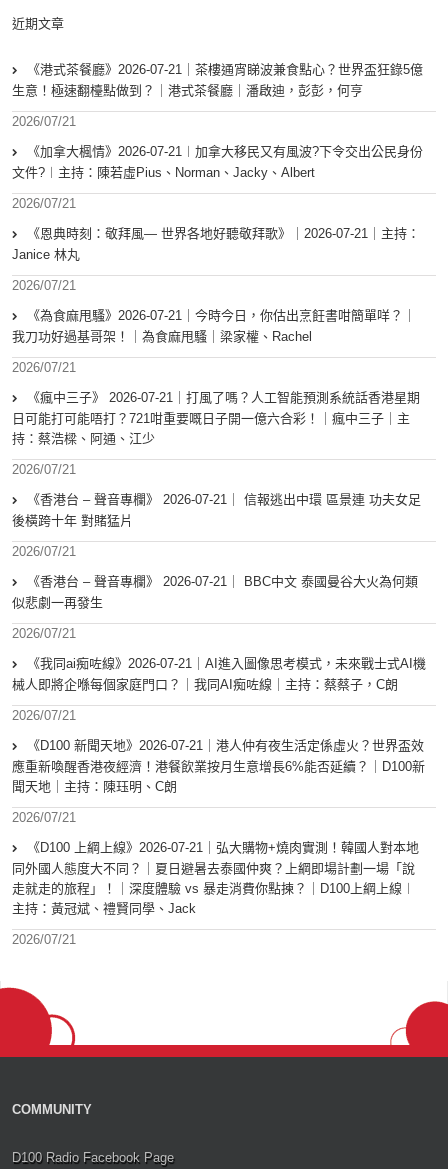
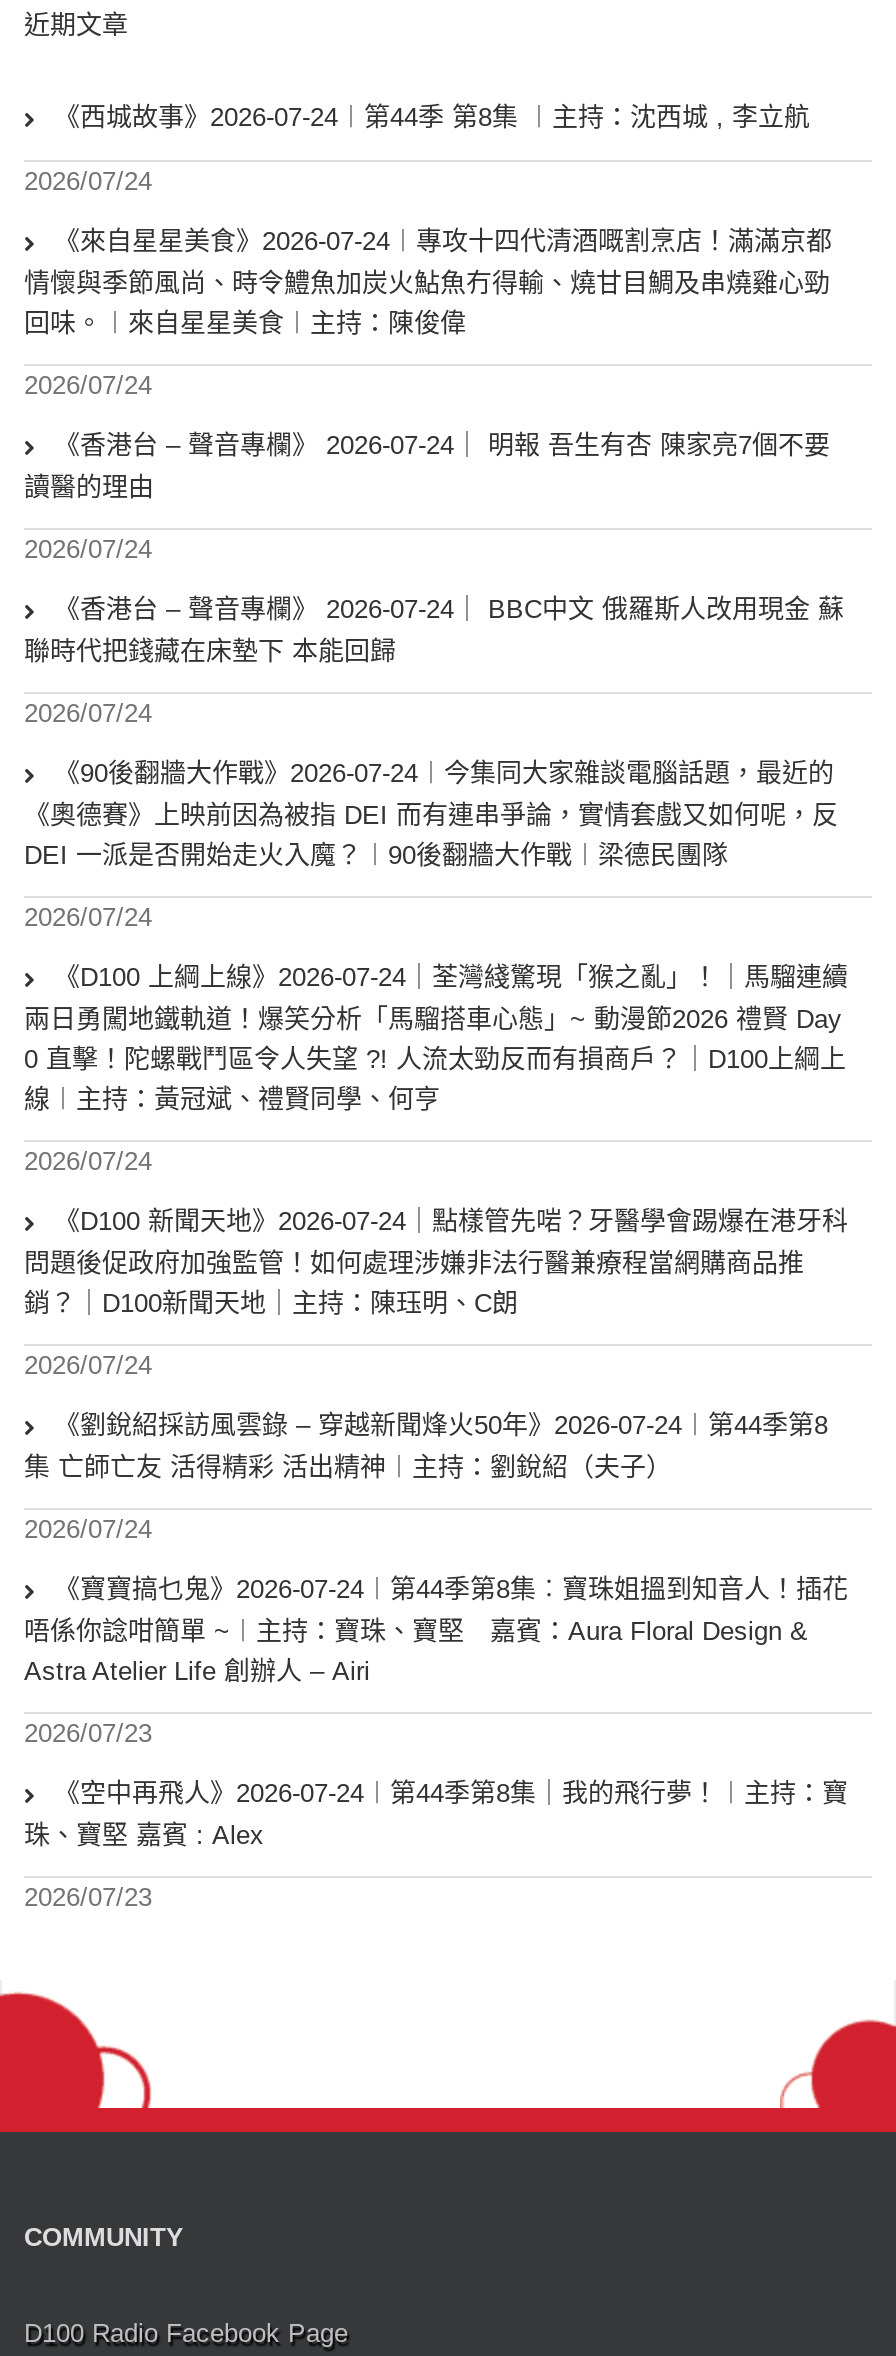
- 《港式茶餐廳》2026-07-21｜茶樓通宵睇波兼食點心？世界盃狂錄5億
- 生意！極速翻檯點做到？｜港式茶餐廳｜潘啟迪，彭彭，何亨
+ 《西城故事》2026-07-24︱第44季 第8集 ︱主持：沈西城 , 李立航

- 2026/07/21
+ 2026/07/24

- 《加拿大楓情》2026-07-21︱加拿大移民又有風波?下令交出公民身份
- 文件?︱主持：陳若虛Pius、Norman、Jacky、Albert
+ 《來自星星美食》2026-07-24︱專攻十四代清酒嘅割烹店！滿滿京都
+ 情懷與季節風尚、時令鱧魚加炭火鮎魚冇得輸、燒甘目鯛及串燒雞心勁
+ 回味。︱來自星星美食︱主持：陳俊偉

- 2026/07/21
+ 2026/07/24

- 《恩典時刻：敬拜風— 世界各地好聽敬拜歌》｜2026-07-21｜主持：
- Janice 林丸
+ 《香港台 – 聲音專欄》 2026-07-24｜ 明報 吾生有杏 陳家亮7個不要
+ 讀醫的理由

- 2026/07/21
+ 2026/07/24

- 《為食麻甩騷》2026-07-21｜今時今日，你估出烹飪書咁簡單咩？｜
- 我刀功好過基哥架！｜為食麻甩騷｜梁家權、Rachel
+ 《香港台 – 聲音專欄》 2026-07-24｜ BBC中文 俄羅斯人改用現金 蘇
+ 聯時代把錢藏在床墊下 本能回歸

- 2026/07/21
+ 2026/07/24

- 《瘋中三子》 2026-07-21｜打風了嗎？人工智能預測系統話香港星期
- 日可能打可能唔打？721咁重要嘅日子開一億六合彩！｜瘋中三子｜主
- 持：蔡浩樑、阿通、江少
+ 《90後翻牆大作戰》2026-07-24︱今集同大家雜談電腦話題，最近的
+ 《奧德賽》上映前因為被指 DEI 而有連串爭論，實情套戲又如何呢，反
+ DEI 一派是否開始走火入魔？︱90後翻牆大作戰︱梁德民團隊

- 2026/07/21
+ 2026/07/24

- 《香港台 – 聲音專欄》 2026-07-21｜ 信報逃出中環 區景連 功夫女足
- 後橫跨十年 對賭猛片
+ 《D100 上綱上線》2026-07-24｜荃灣綫驚現「猴之亂」！｜馬騮連續
+ 兩日勇闖地鐵軌道！爆笑分析「馬騮搭車心態」~ 動漫節2026 禮賢 Day
+ 0 直擊！陀螺戰鬥區令人失望 ?! 人流太勁反而有損商戶？｜D100上綱上
+ 線︱主持：黃冠斌、禮賢同學、何亨

- 2026/07/21
+ 2026/07/24

- 《香港台 – 聲音專欄》 2026-07-21｜ BBC中文 泰國曼谷大火為何類
- 似悲劇一再發生
+ 《D100 新聞天地》2026-07-24｜點樣管先啱？牙醫學會踢爆在港牙科
+ 問題後促政府加強監管！如何處理涉嫌非法行醫兼療程當網購商品推
+ 銷？｜D100新聞天地｜主持：陳珏明、C朗

- 2026/07/21
+ 2026/07/24

- 《我同ai痴咗線》2026-07-21｜AI進入圖像思考模式，未來戰士式AI機
- 械人即將企喺每個家庭門口？｜我同AI痴咗線｜主持：蔡蔡子，C朗
+ 《劉銳紹採訪風雲錄 – 穿越新聞烽火50年》2026-07-24︱第44季第8
+ 集 亡師亡友 活得精彩 活出精神︱主持：劉銳紹（夫子）

- 2026/07/21
+ 2026/07/24

- 《D100 新聞天地》2026-07-21｜港人仲有夜生活定係虛火？世界盃效
- 應重新喚醒香港夜經濟！港餐飲業按月生意增長6%能否延續？｜D100新
- 聞天地｜主持：陳珏明、C朗
+ 《寶寶搞乜鬼》2026-07-24︱第44季第8集︰寶珠姐搵到知音人！插花
+ 唔係你諗咁簡單 ~︱主持：寶珠、寶堅 嘉賓：Aura Floral Design &
+ Astra Atelier Life 創辦人 – Airi

- 2026/07/21
+ 2026/07/23

- 《D100 上綱上線》2026-07-21｜弘大購物+燒肉實測！韓國人對本地
- 同外國人態度大不同？｜夏日避暑去泰國仲爽？上綱即場計劃一場「說
- 走就走的旅程」！｜深度體驗 vs 暴走消費你點揀？｜D100上綱上線︱
- 主持：黃冠斌、禮賢同學、Jack
+ 《空中再飛人》2026-07-24︱第44季第8集｜我的飛行夢！︱主持：寶
+ 珠、寶堅 嘉賓 : Alex

- 2026/07/21
+ 2026/07/23
